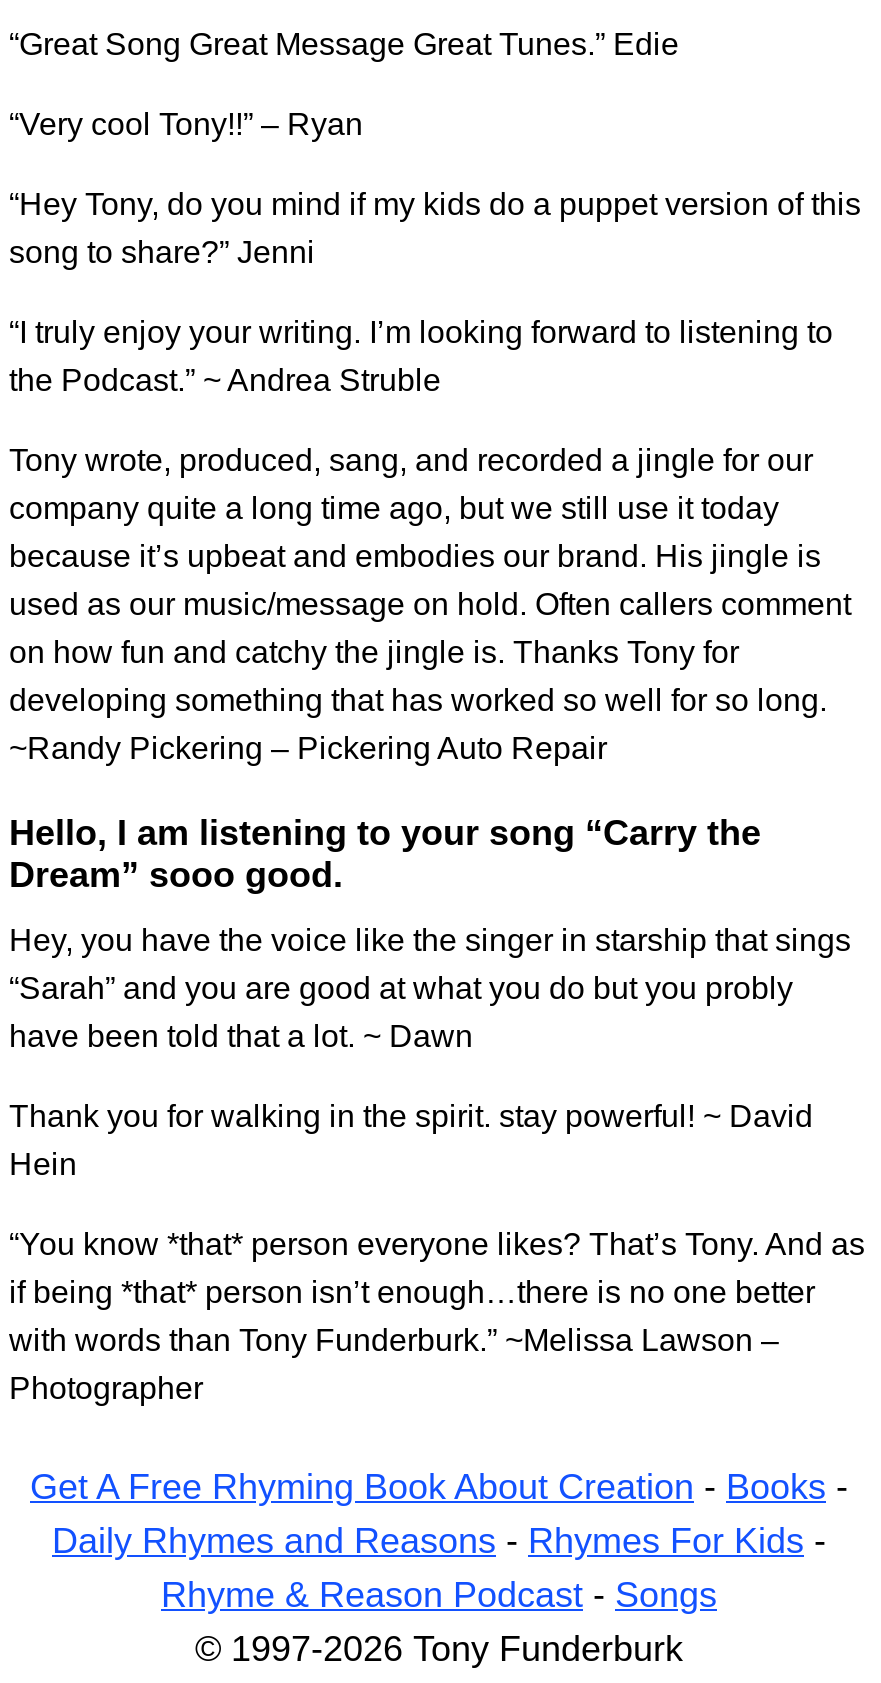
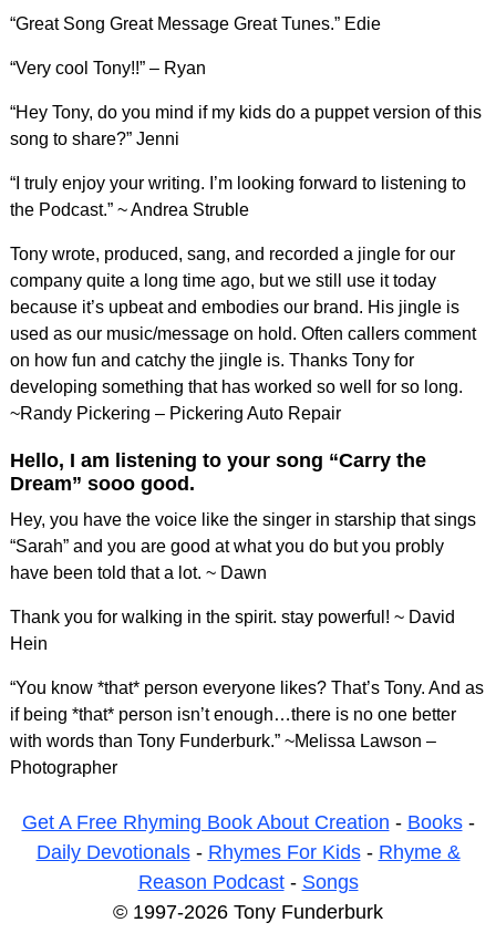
- Daily Rhymes and Reasons - Rhymes For Kids -
- Rhyme & Reason Podcast - Songs
+ Daily Devotionals - Rhymes For Kids - Rhyme &
+ Reason Podcast - Songs
